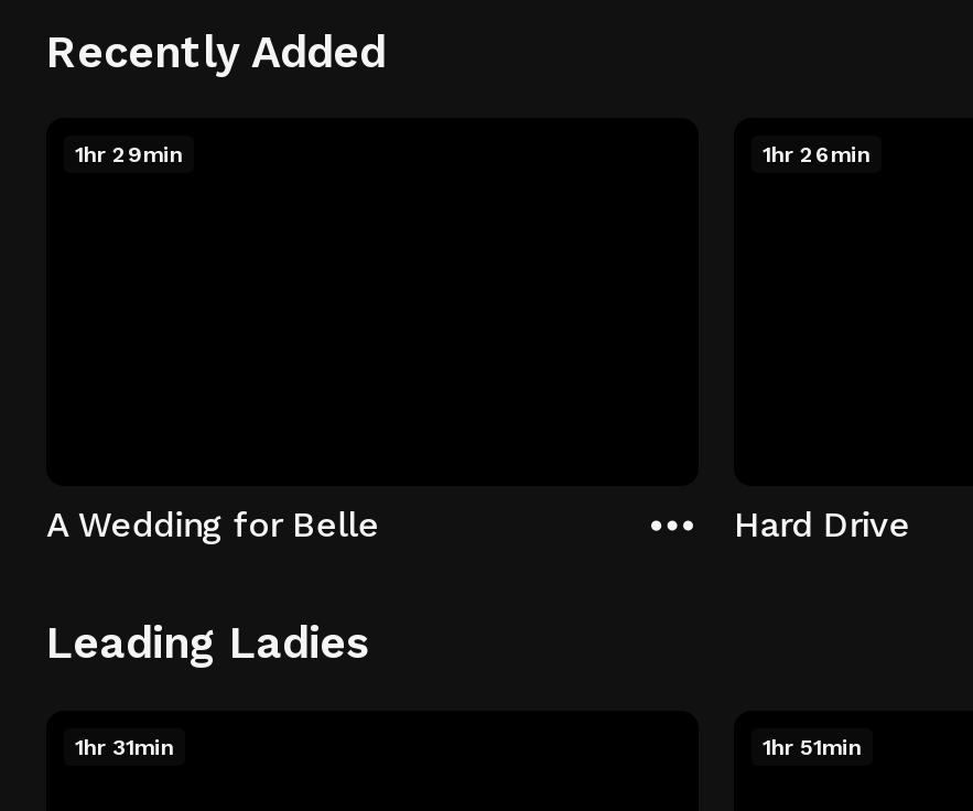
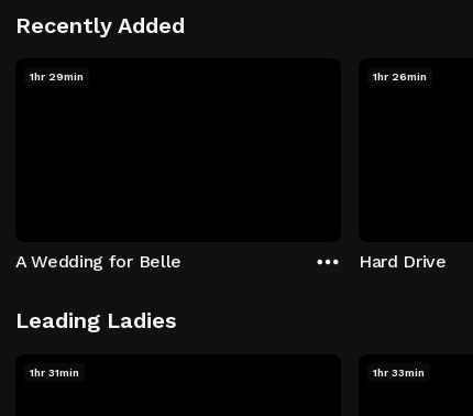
- 1hr 51min
+ 1hr 33min
